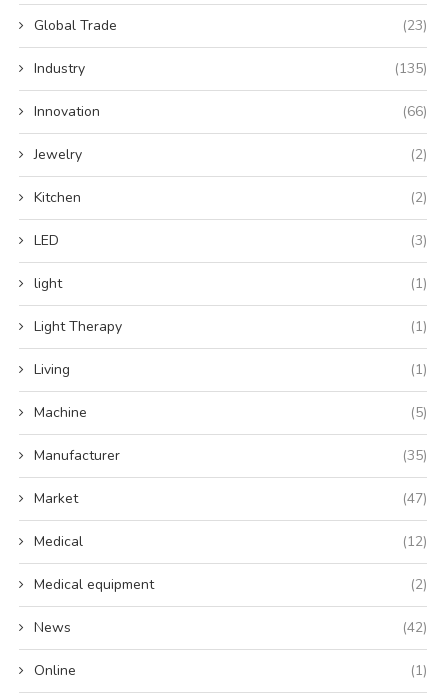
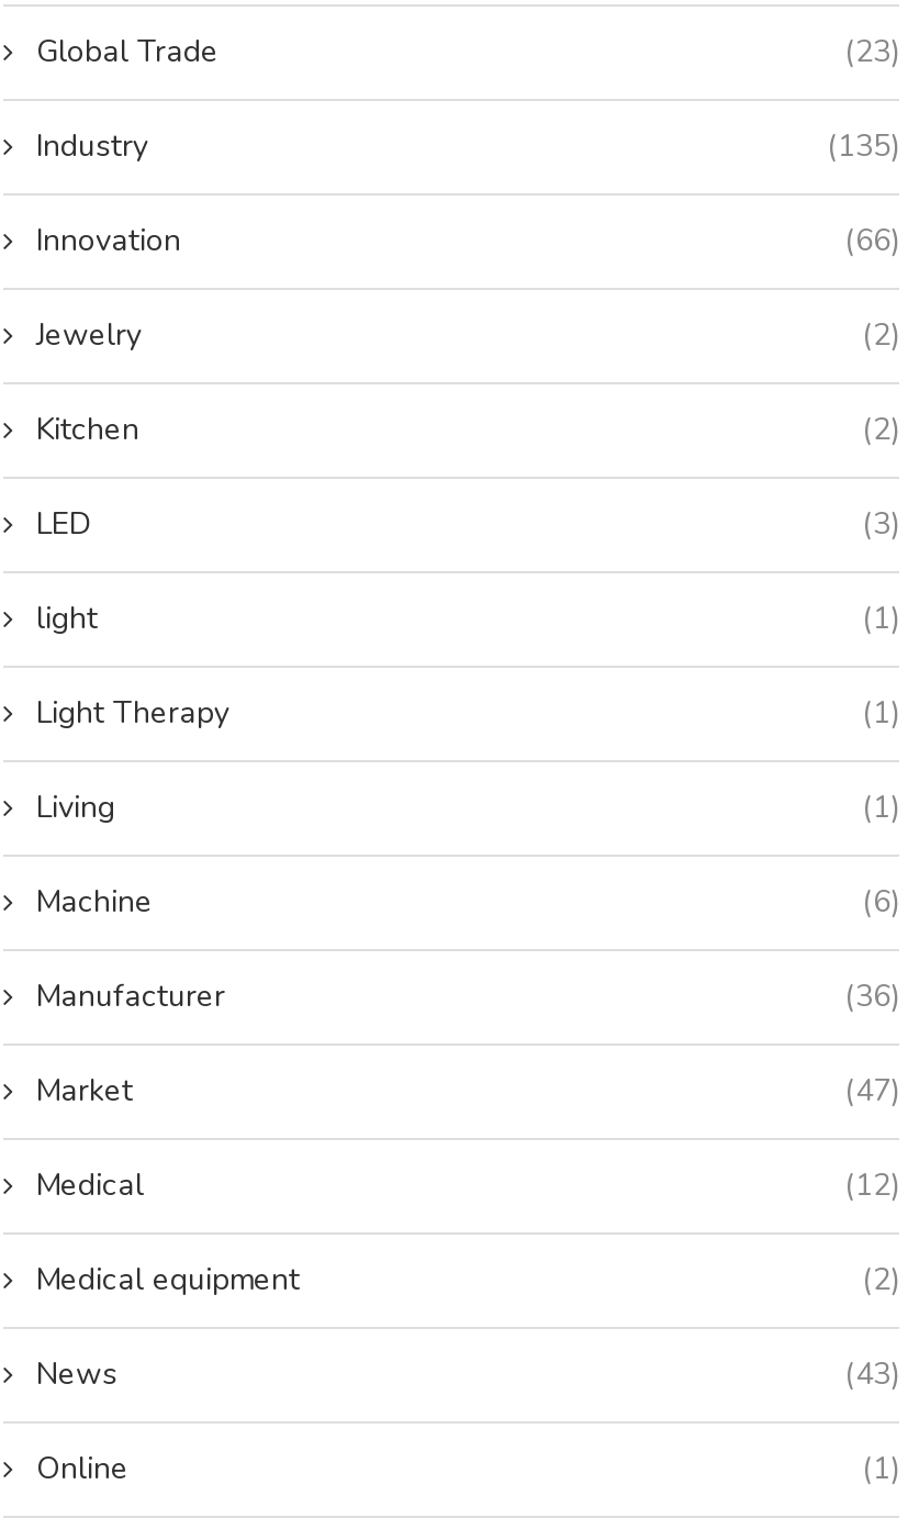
- (5)
+ (6)

- (35)
+ (36)

- (42)
+ (43)
